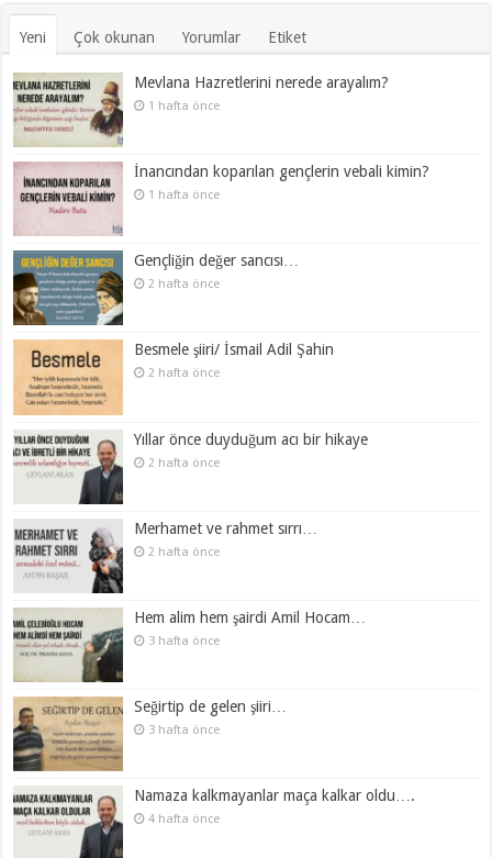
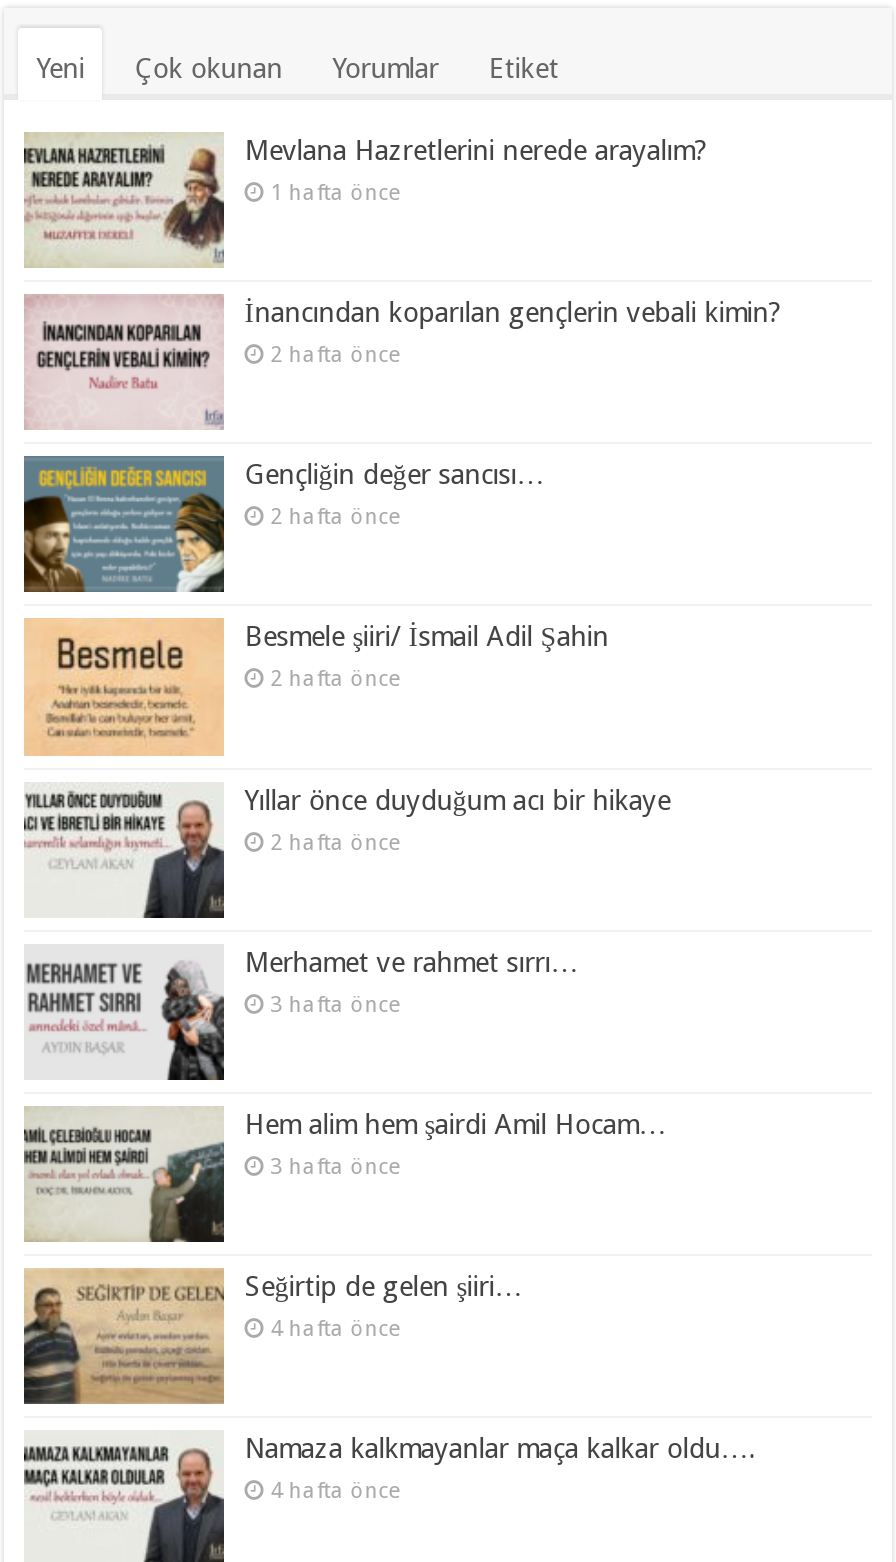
- 1 hafta önce
+ 2 hafta önce

- 2 hafta önce
+ 3 hafta önce

- 3 hafta önce
+ 4 hafta önce
